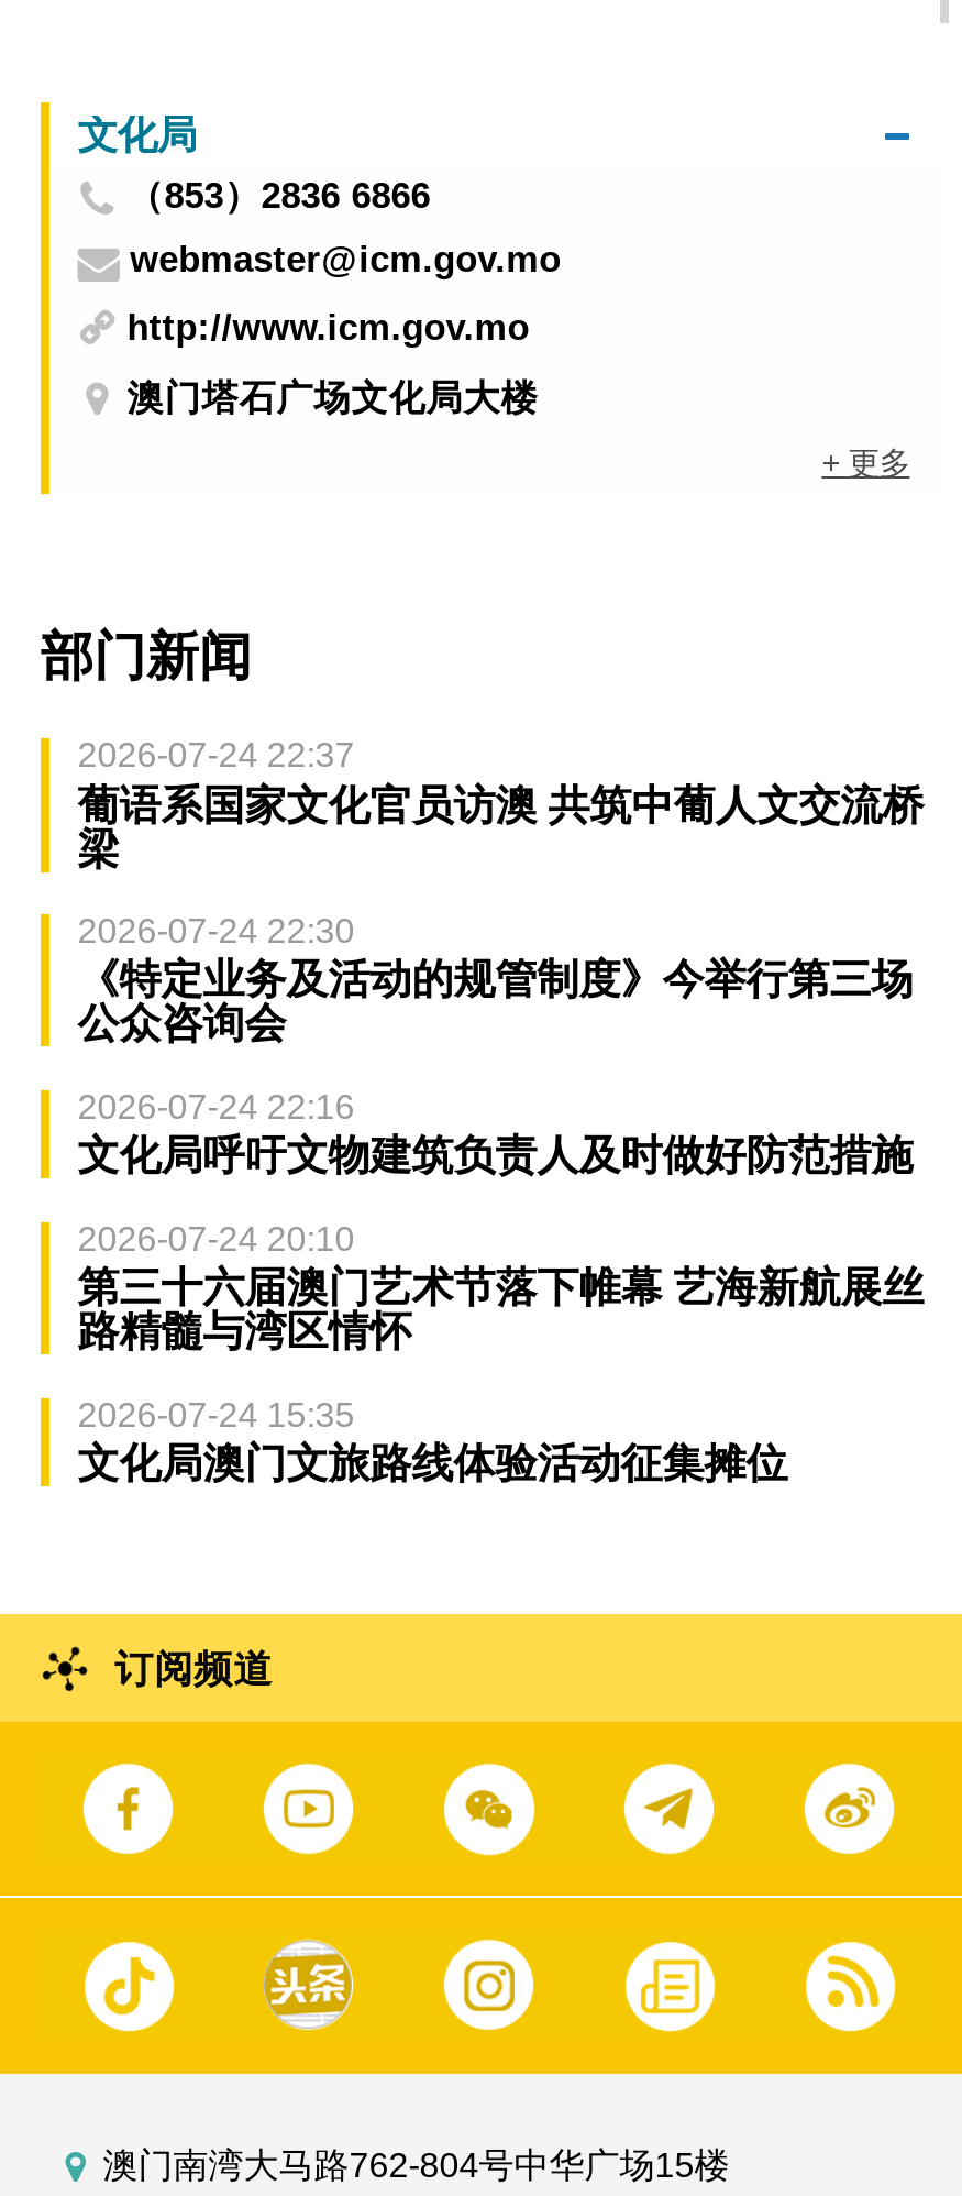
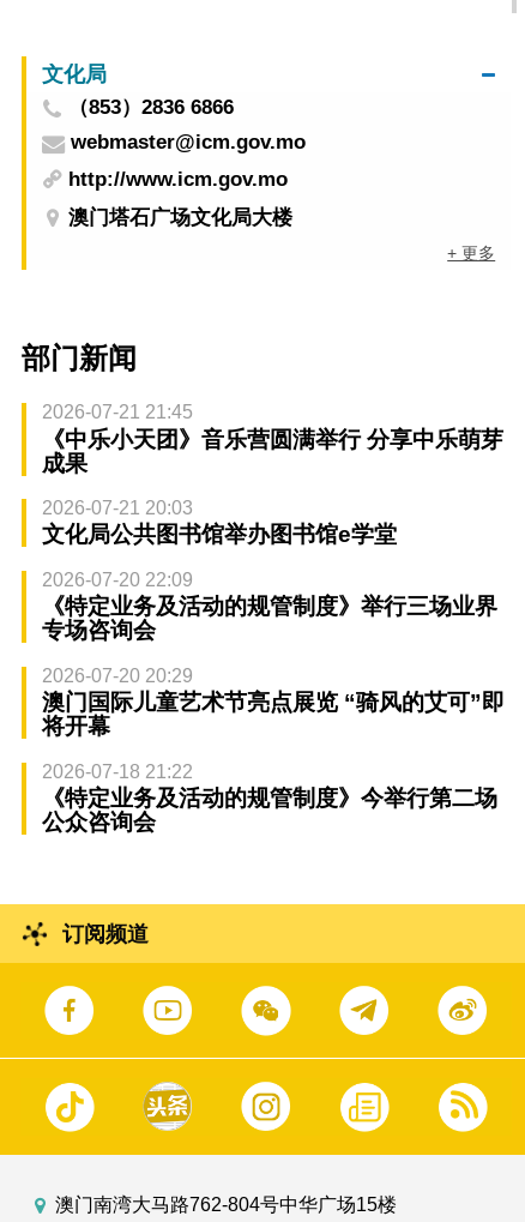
- 2026-07-24 22:37
- 葡语系国家文化官员访澳 共筑中葡人文交流桥
- 梁
- 2026-07-24 22:30
- 《特定业务及活动的规管制度》今举行第三场
+ 2026-07-21 21:45
+ 《中乐小天团》音乐营圆满举行 分享中乐萌芽
+ 成果
+ 2026-07-21 20:03
+ 文化局公共图书馆举办图书馆e学堂
+ 2026-07-20 22:09
+ 《特定业务及活动的规管制度》举行三场业界
+ 专场咨询会
+ 2026-07-20 20:29
+ 澳门国际儿童艺术节亮点展览 “骑风的艾可”即
+ 将开幕
+ 2026-07-18 21:22
+ 《特定业务及活动的规管制度》今举行第二场

moved down: 公众咨询会

- 2026-07-24 22:16
- 文化局呼吁文物建筑负责人及时做好防范措施
- 2026-07-24 20:10
- 第三十六届澳门艺术节落下帷幕 艺海新航展丝
- 路精髓与湾区情怀
- 2026-07-24 15:35
- 文化局澳门文旅路线体验活动征集摊位
